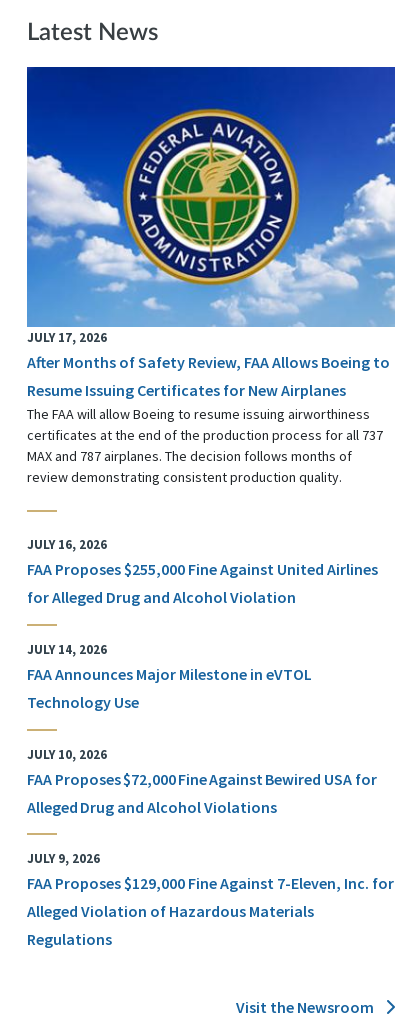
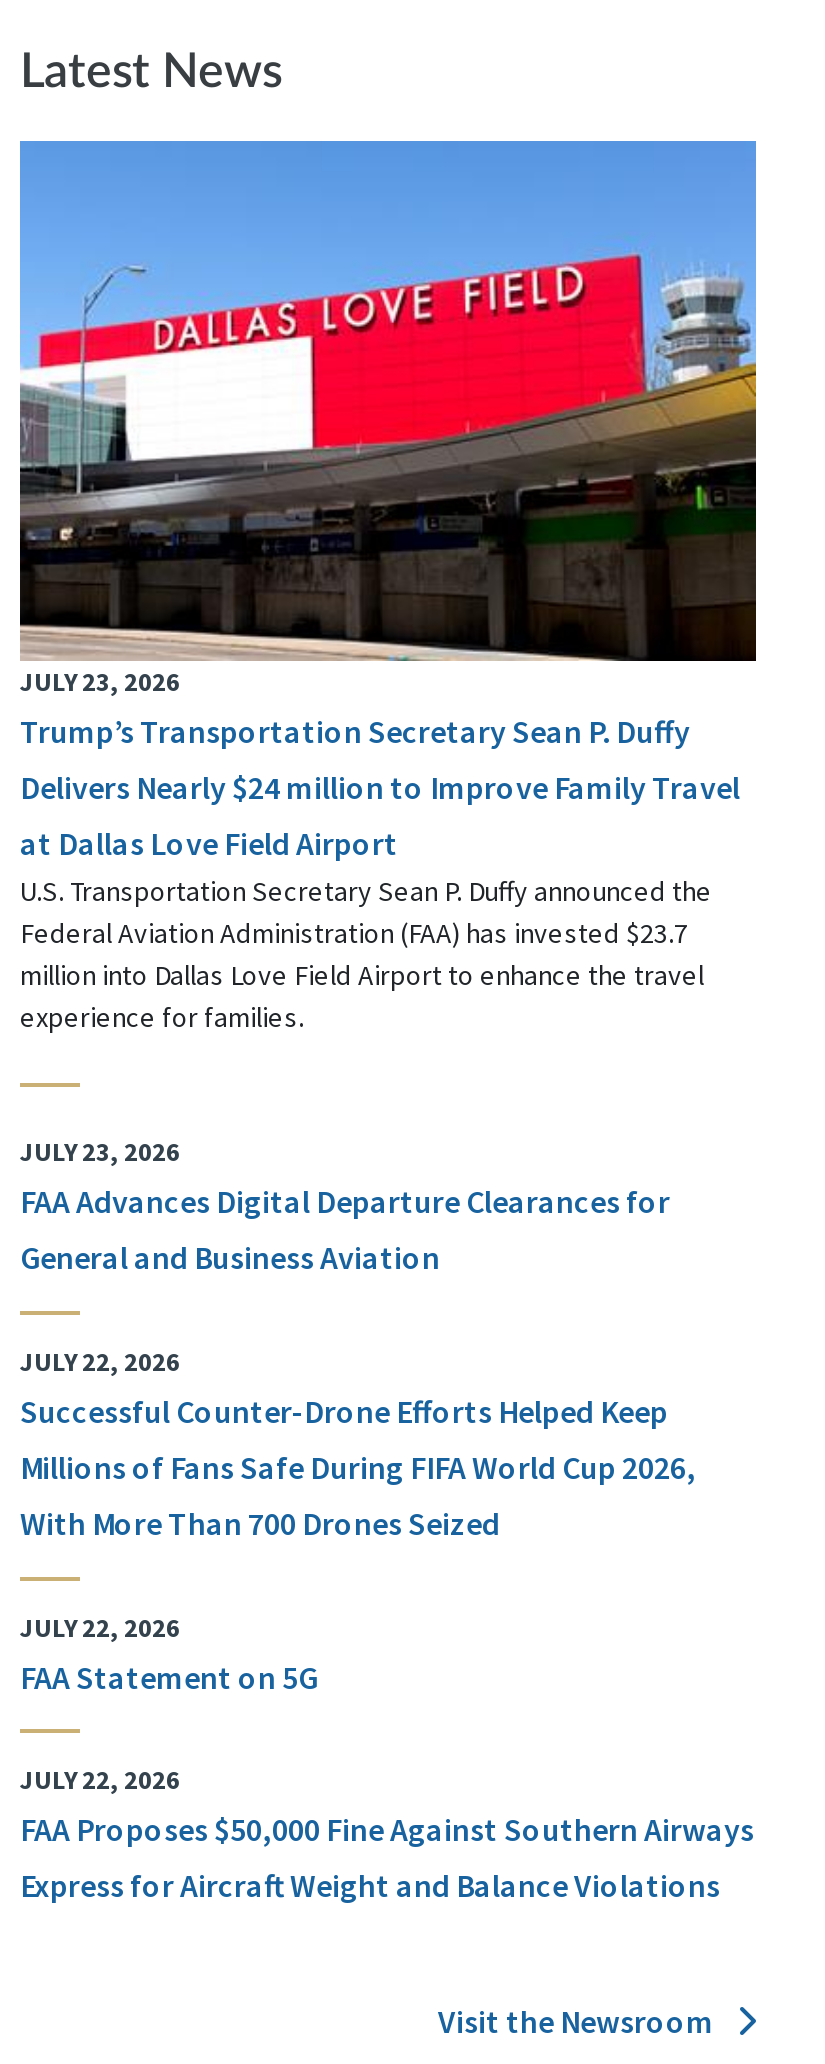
- [image]
- JULY 17, 2026
- After Months of Safety Review, FAA Allows Boeing to
- Resume Issuing Certificates for New Airplanes
- The FAA will allow Boeing to resume issuing airworthiness
- certificates at the end of the production process for all 737
- MAX and 787 airplanes. The decision follows months of
- review demonstrating consistent production quality.
+ [image]
+ JULY 23, 2026
+ Trump’s Transportation Secretary Sean P. Duffy
+ Delivers Nearly $24 million to Improve Family Travel
+ at Dallas Love Field Airport
+ U.S. Transportation Secretary Sean P. Duffy announced the
+ Federal Aviation Administration (FAA) has invested $23.7
+ million into Dallas Love Field Airport to enhance the travel
+ experience for families.

- JULY 16, 2026
- FAA Proposes $255,000 Fine Against United Airlines
- for Alleged Drug and Alcohol Violation
+ JULY 23, 2026
+ FAA Advances Digital Departure Clearances for
+ General and Business Aviation

- JULY 14, 2026
- FAA Announces Major Milestone in eVTOL
- Technology Use
+ JULY 22, 2026
+ Successful Counter-Drone Efforts Helped Keep
+ Millions of Fans Safe During FIFA World Cup 2026,
+ With More Than 700 Drones Seized

- JULY 10, 2026
- FAA Proposes $72,000 Fine Against Bewired USA for
- Alleged Drug and Alcohol Violations
+ JULY 22, 2026
+ FAA Statement on 5G

- JULY 9, 2026
- FAA Proposes $129,000 Fine Against 7-Eleven, Inc. for
- Alleged Violation of Hazardous Materials
- Regulations
+ JULY 22, 2026
+ FAA Proposes $50,000 Fine Against Southern Airways
+ Express for Aircraft Weight and Balance Violations
